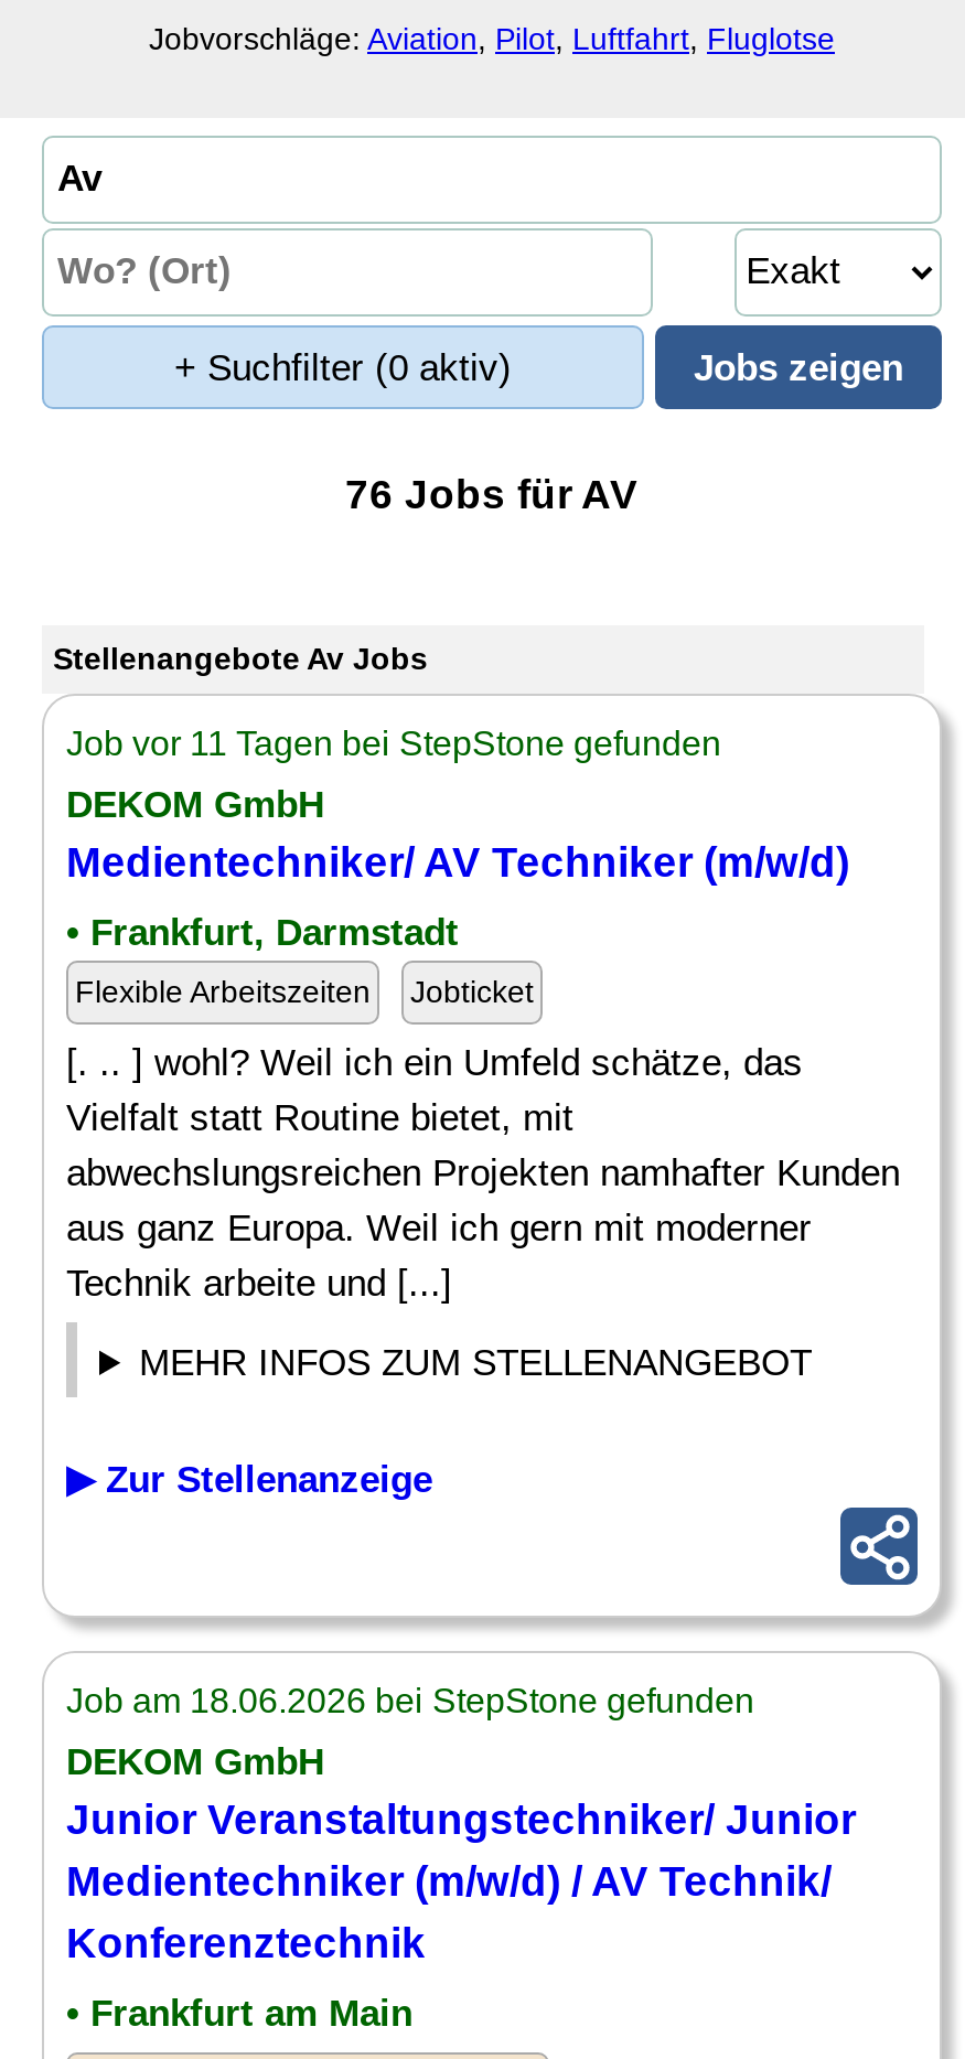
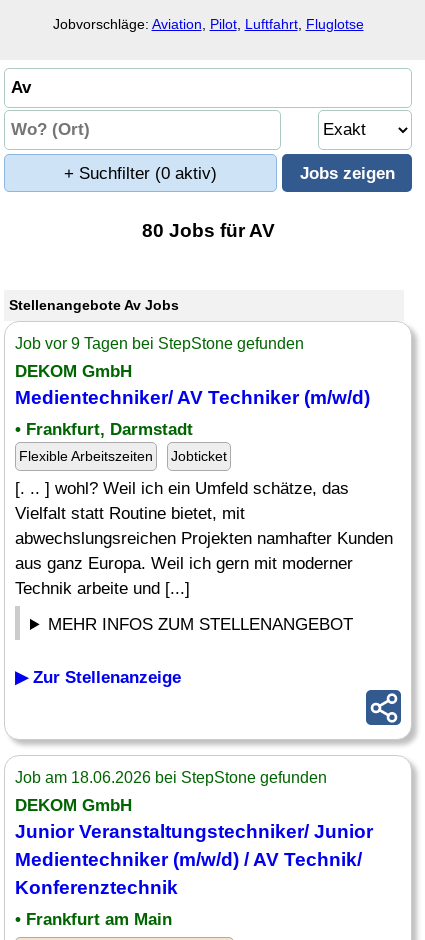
- 76 Jobs für AV
+ 80 Jobs für AV

- Job vor 11 Tagen bei StepStone gefunden
+ Job vor 9 Tagen bei StepStone gefunden
